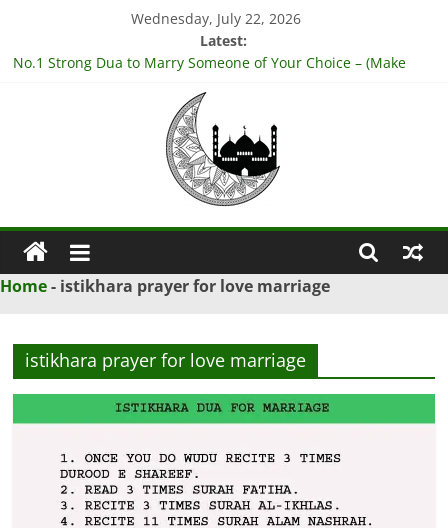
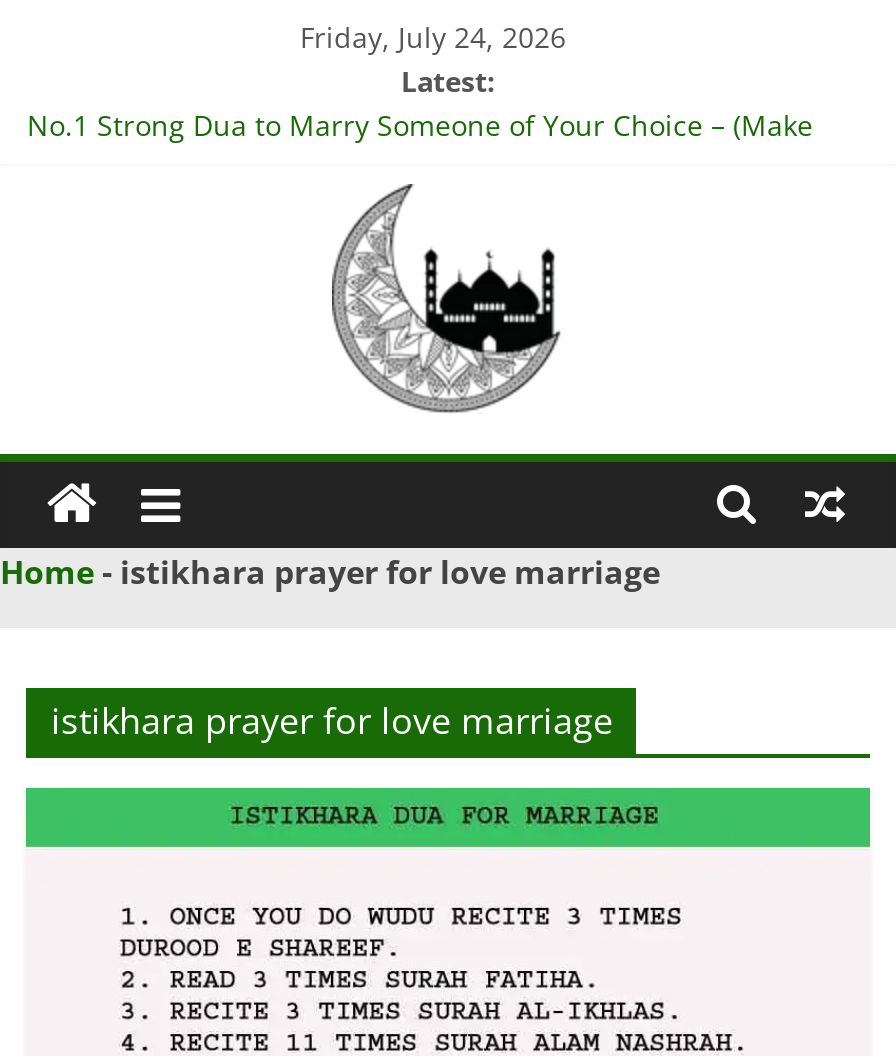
- Wednesday, July 22, 2026
+ Friday, July 24, 2026
